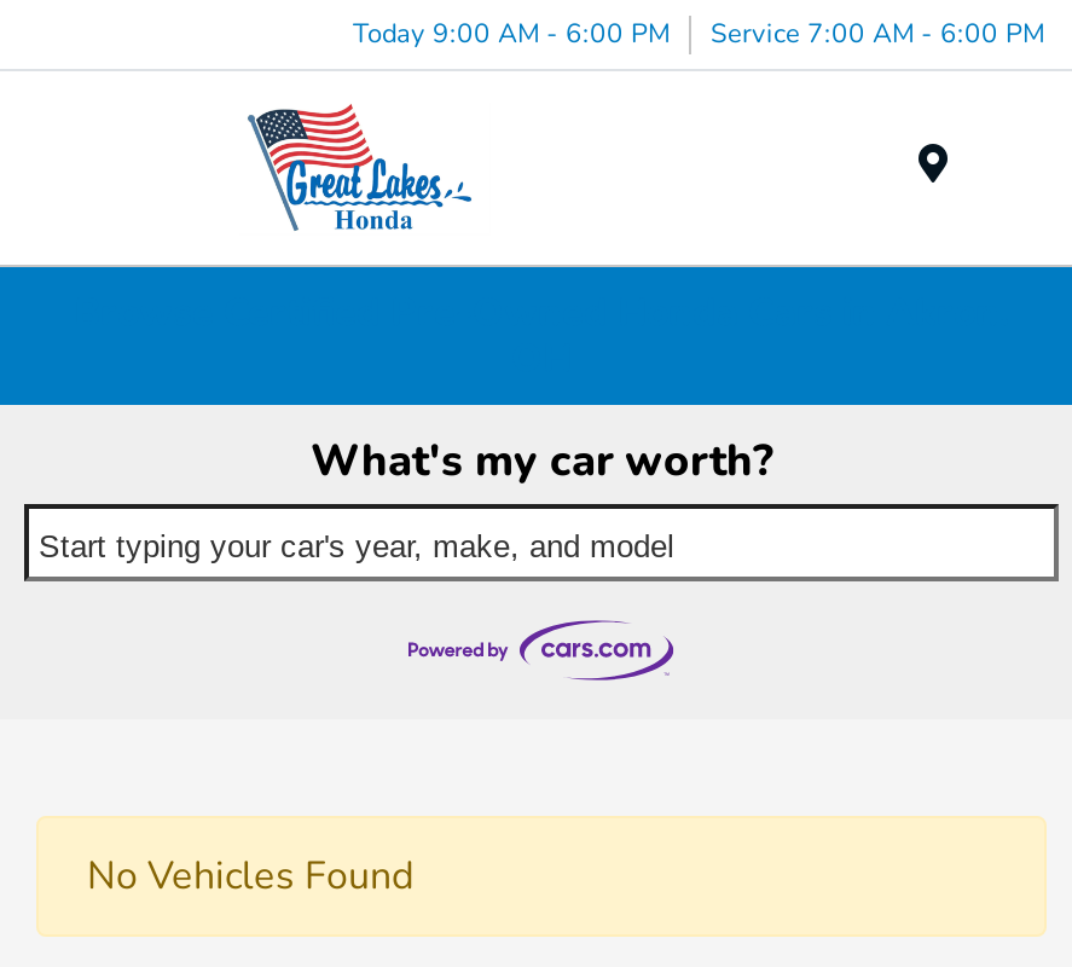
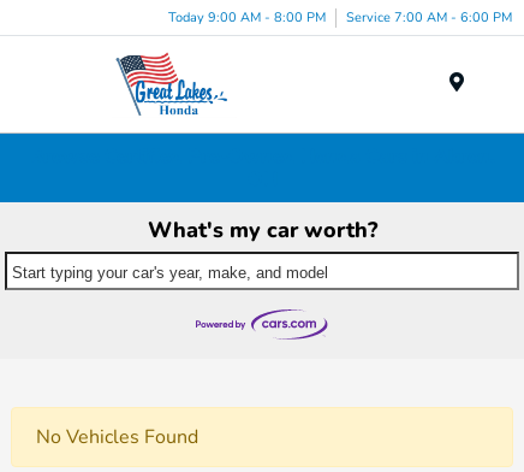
- Today 9:00 AM - 6:00 PM Service 7:00 AM - 6:00 PM
+ Today 9:00 AM - 8:00 PM Service 7:00 AM - 6:00 PM
